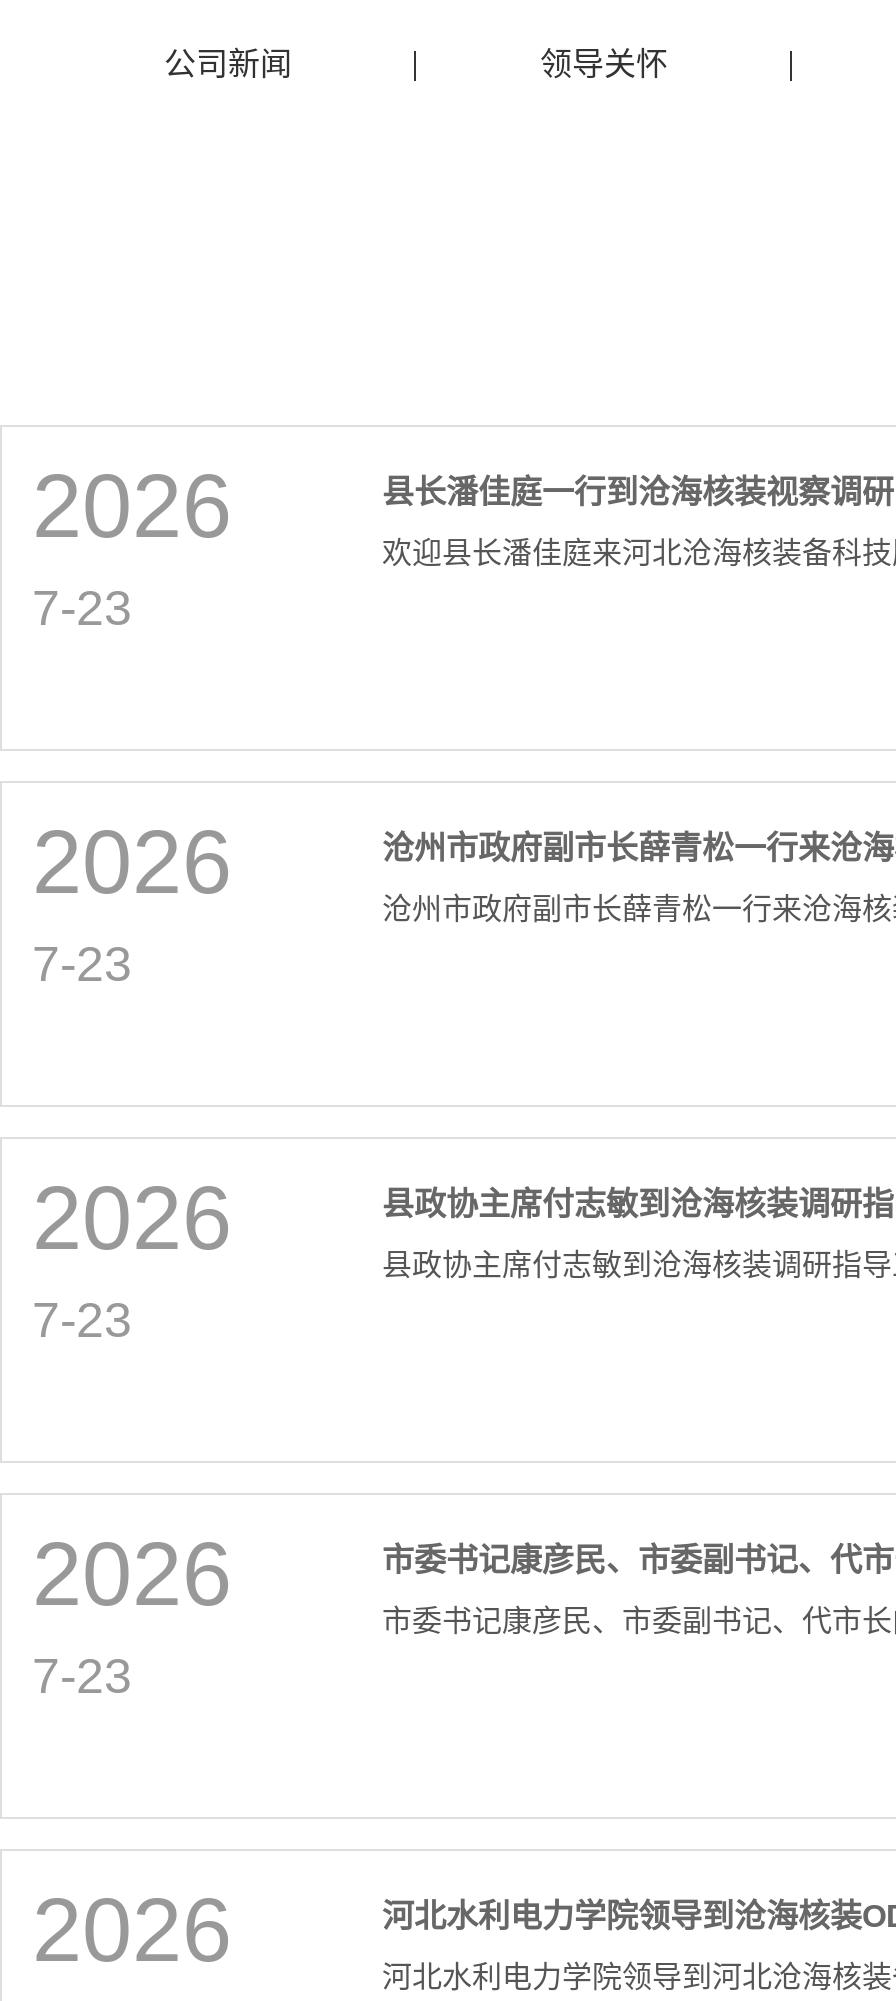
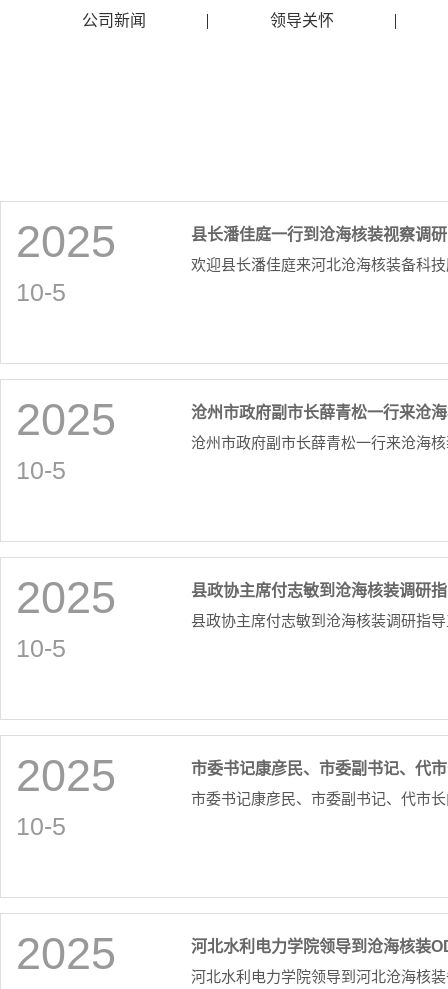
- 2026
+ 2025

- 7-23
+ 10-5

- 2026
+ 2025

- 7-23
+ 10-5

- 2026
+ 2025

- 7-23
+ 10-5

- 2026
+ 2025

- 7-23
+ 10-5

- 2026
+ 2025
